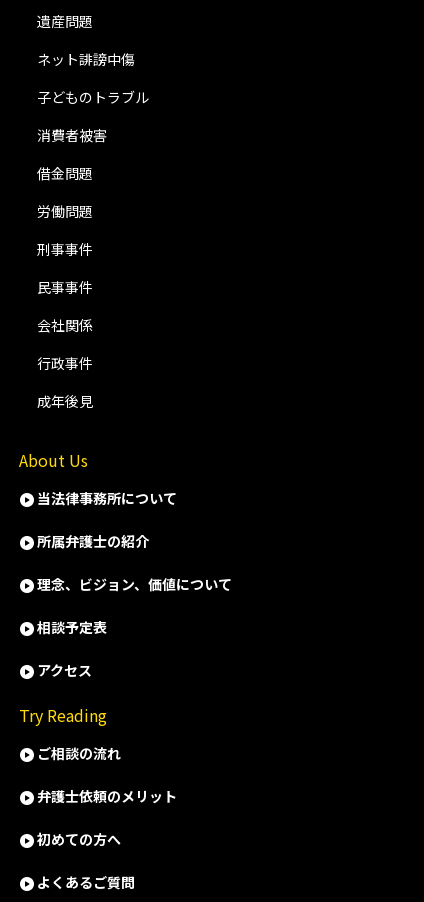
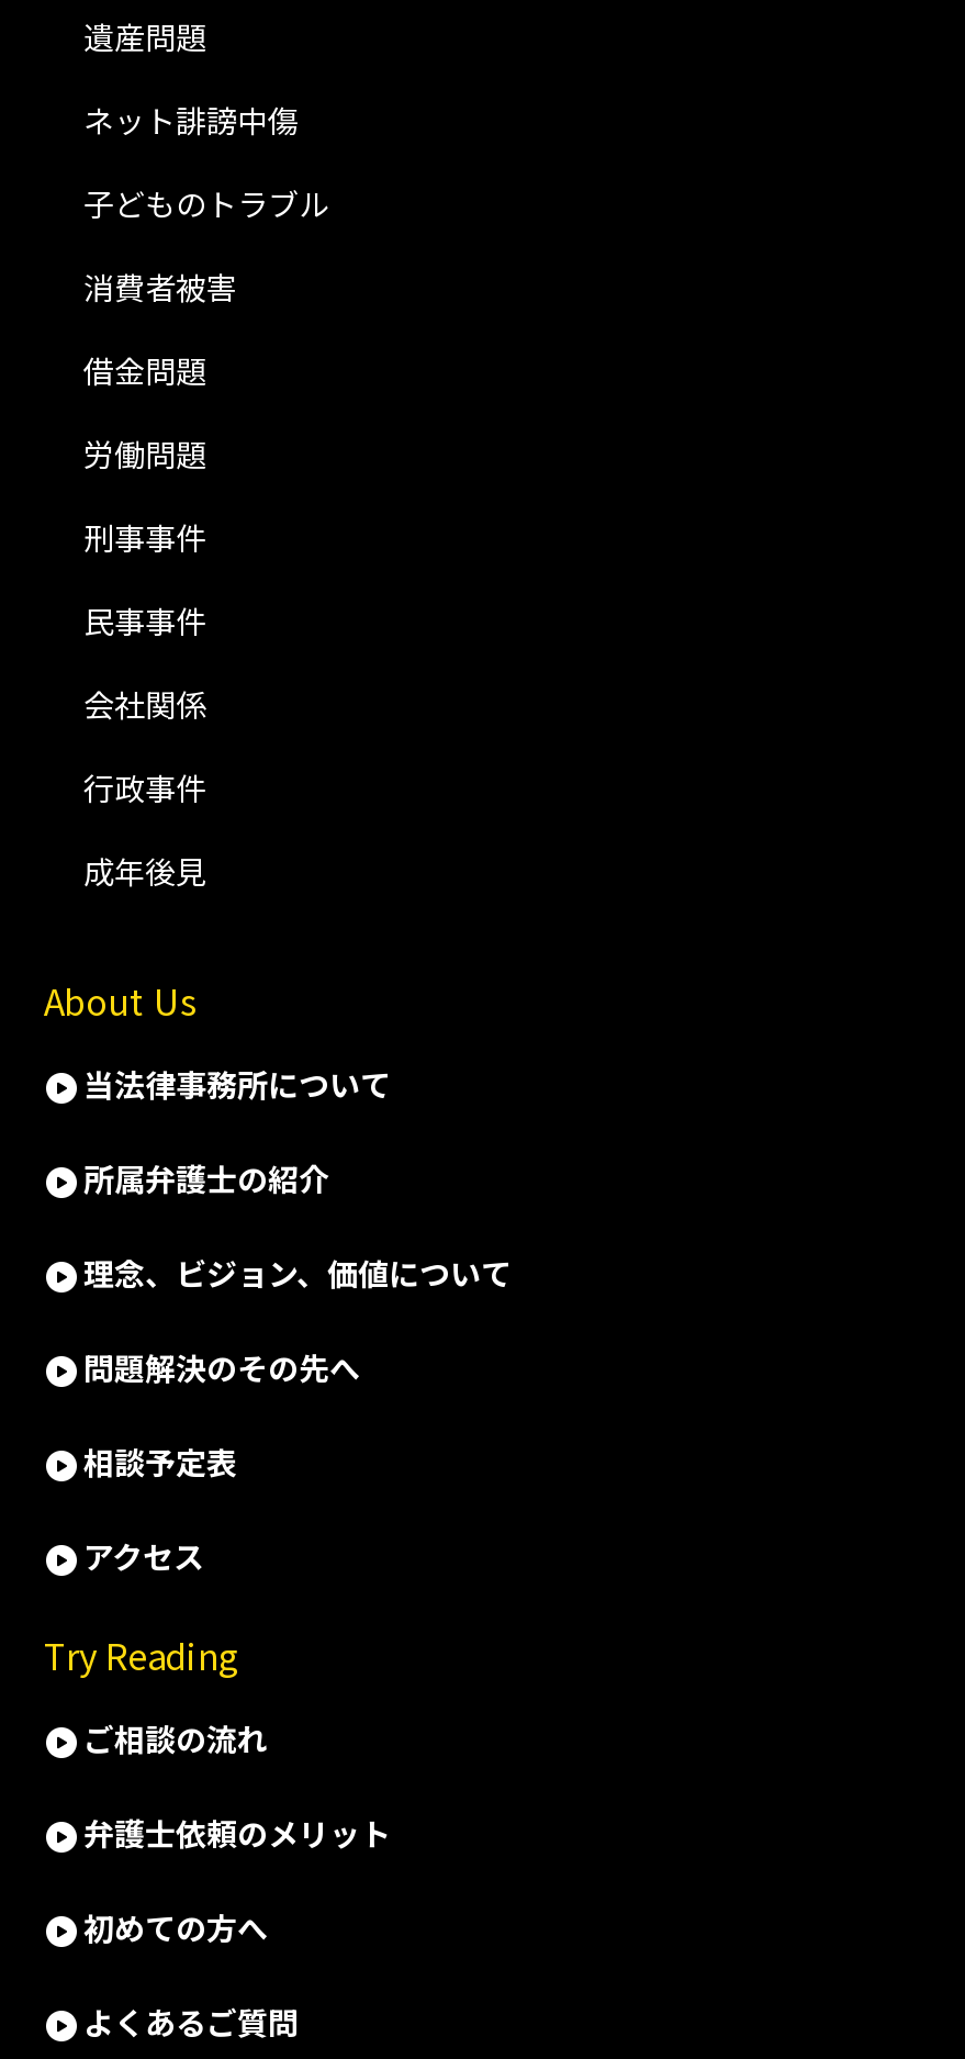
+ 問題解決のその先へ
